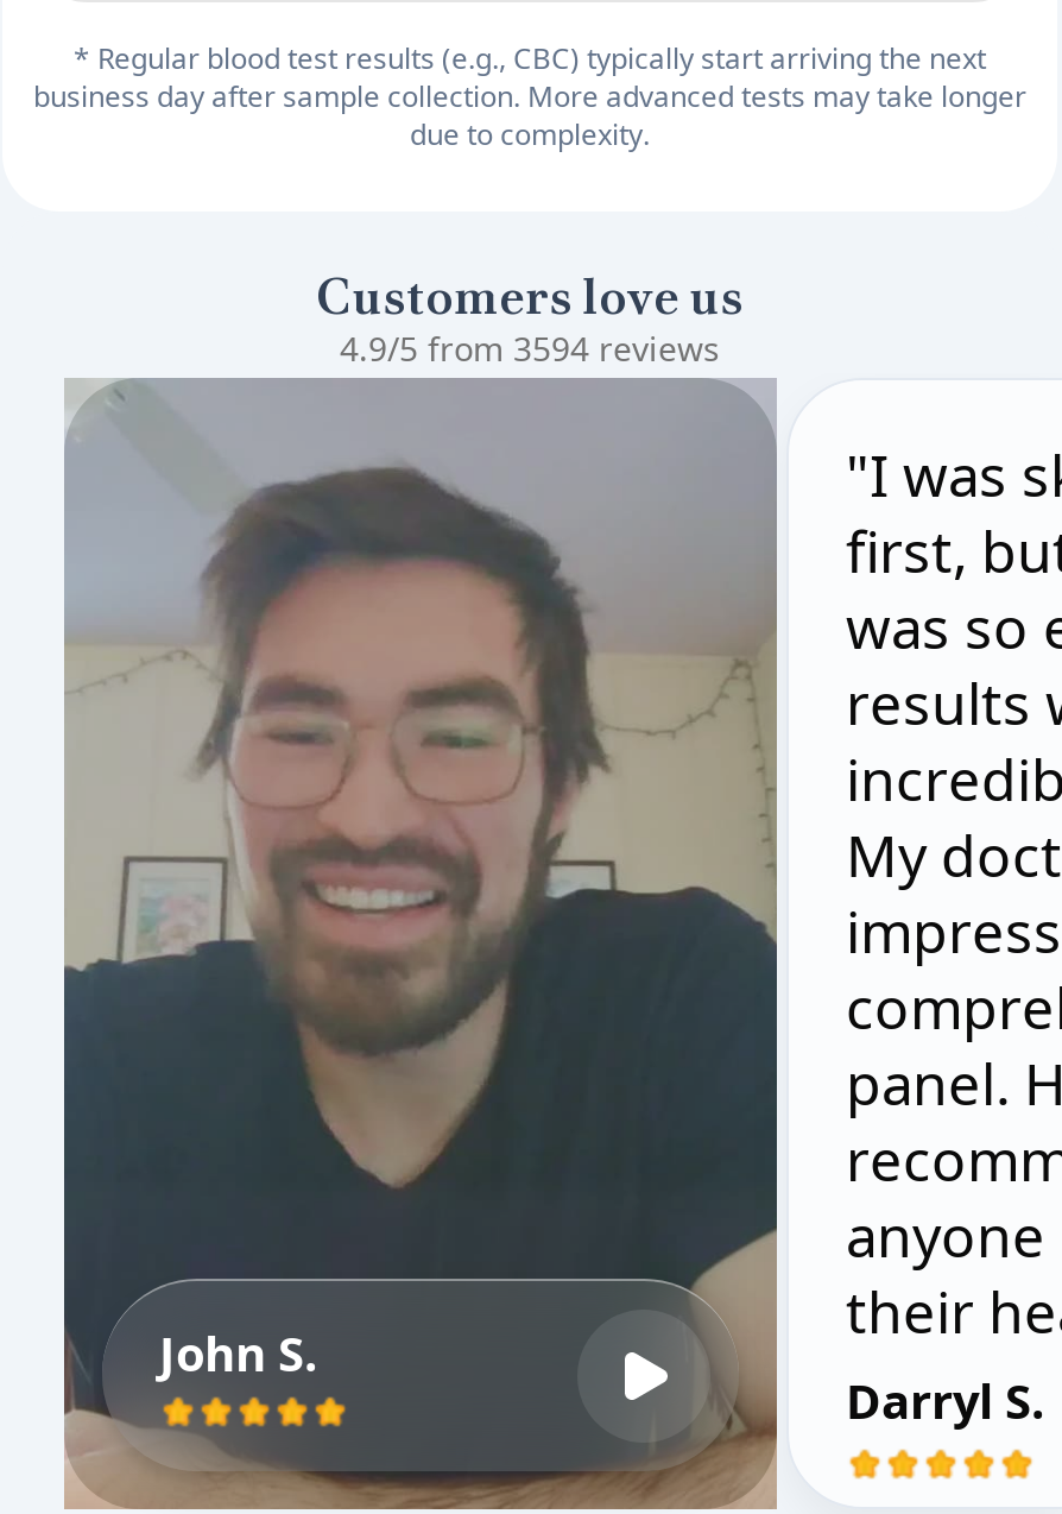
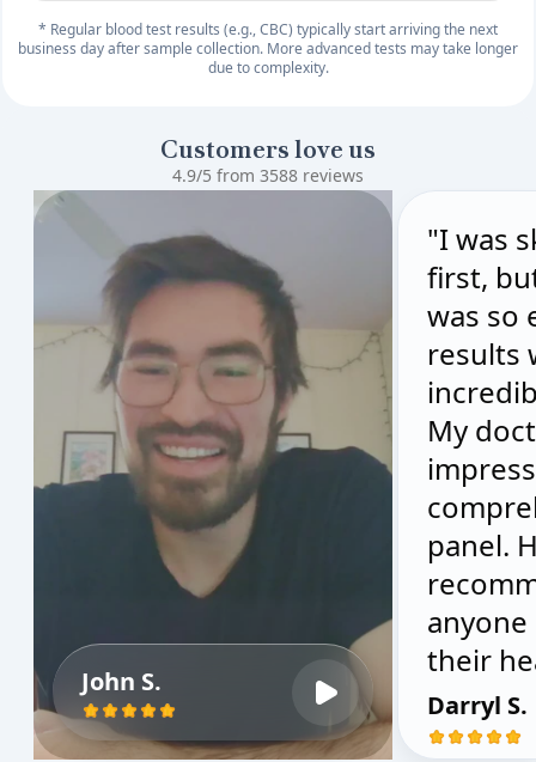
- 4.9/5 from 3594 reviews
+ 4.9/5 from 3588 reviews
